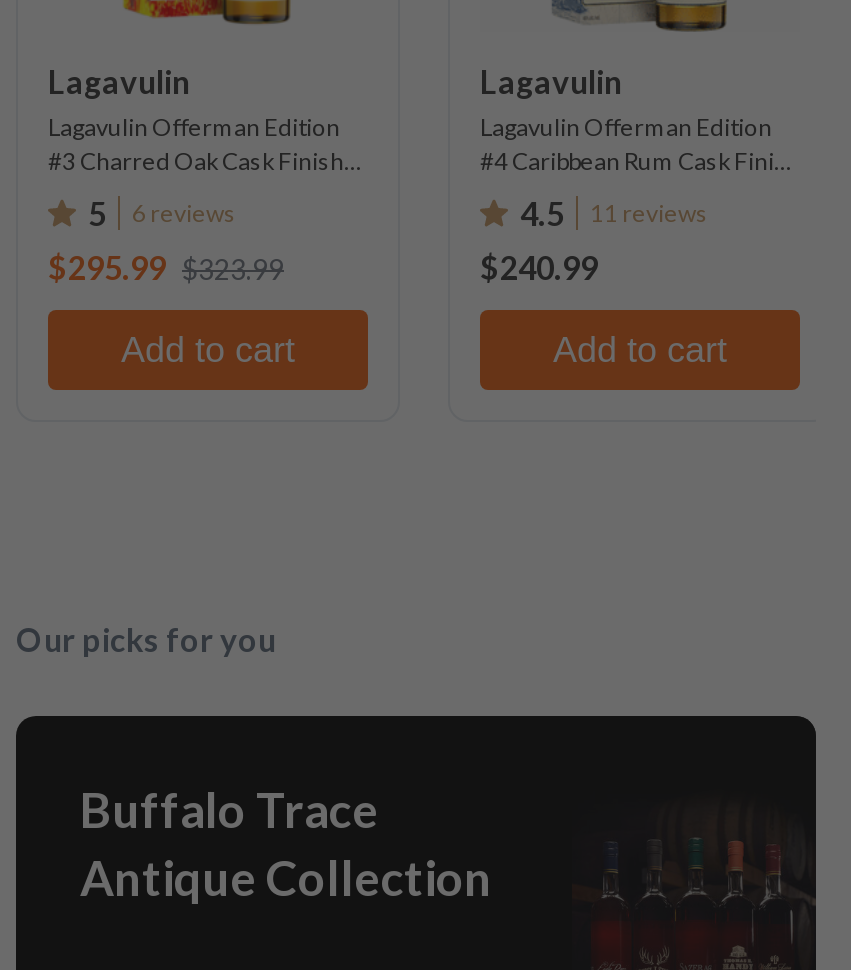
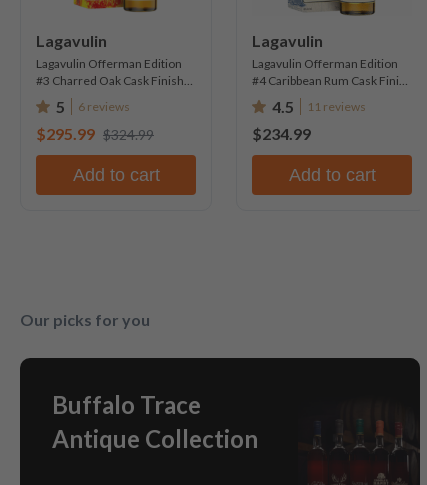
- $295.99 $323.99
+ $295.99 $324.99

- $240.99
+ $234.99
